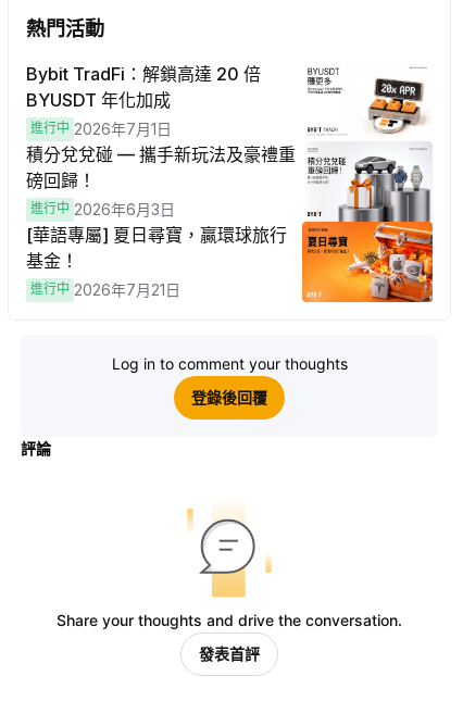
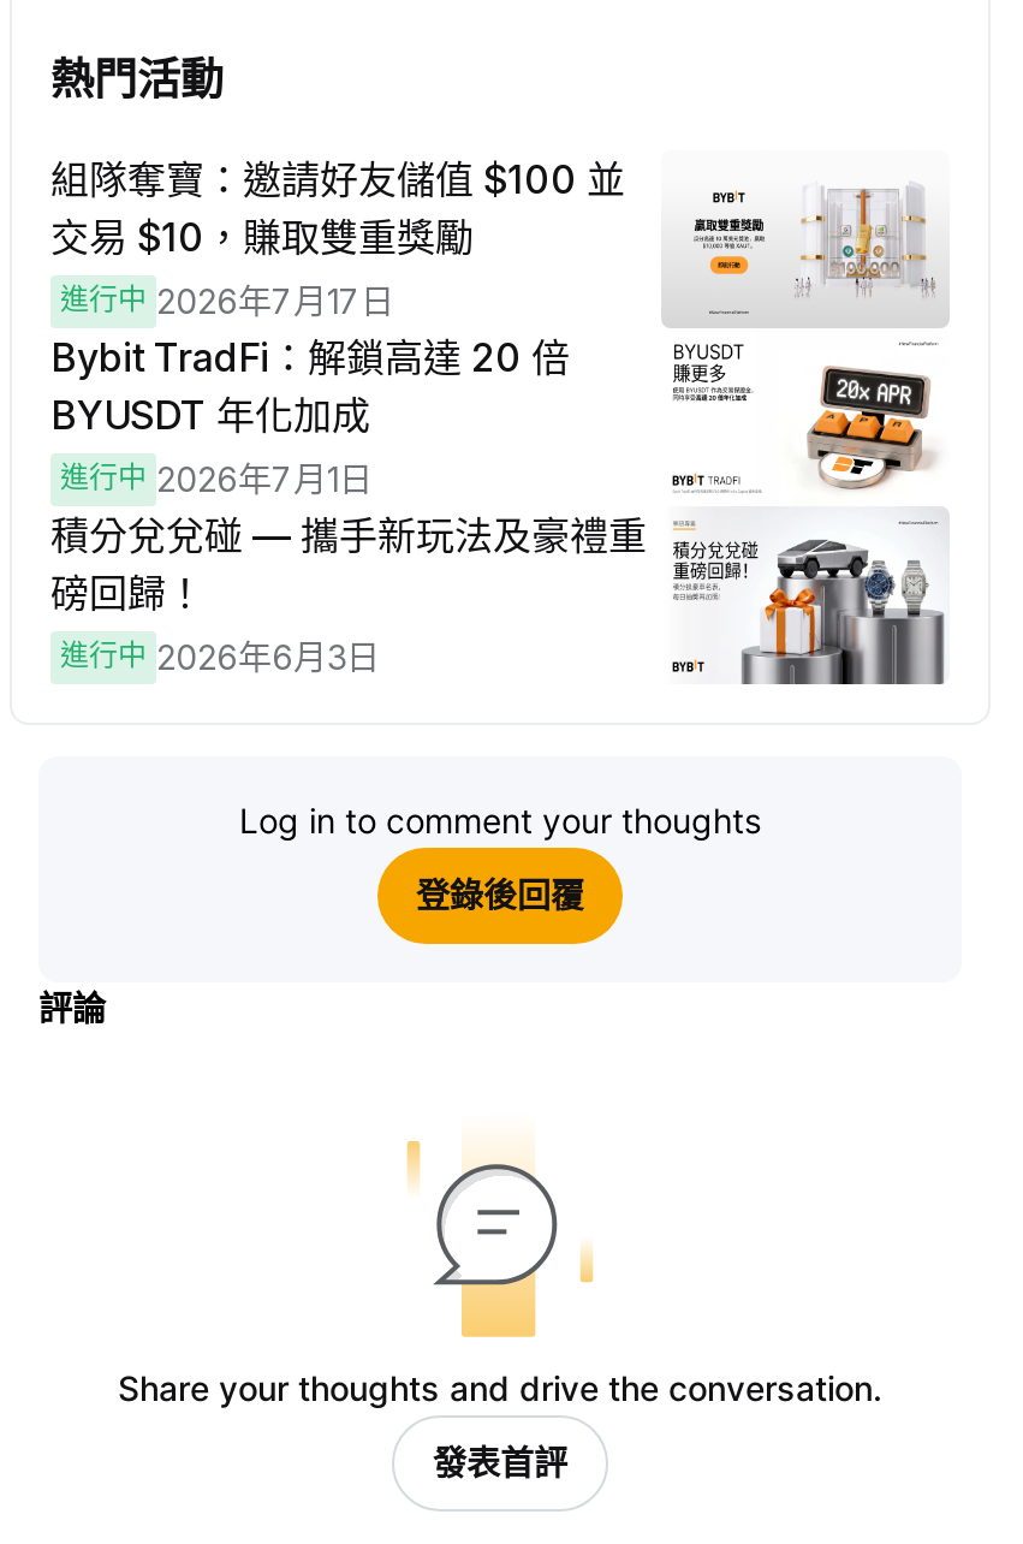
+ [image]
+ 組隊奪寶：邀請好友儲值 $100 並
+ 交易 $10，賺取雙重獎勵
+ 進行中 2026年7月17日

moved down: [image] | Bybit TradFi：解鎖高達 20 倍 | BYUSDT 年化加成 | 進行中 2026年7月1日 | 積分兌兌碰 — 攜手新玩法及豪禮重 | 磅回歸！ | 進行中 2026年6月3日

- [image]
- [華語專屬] 夏日尋寶，贏環球旅行
- 基金！
- 進行中 2026年7月21日
